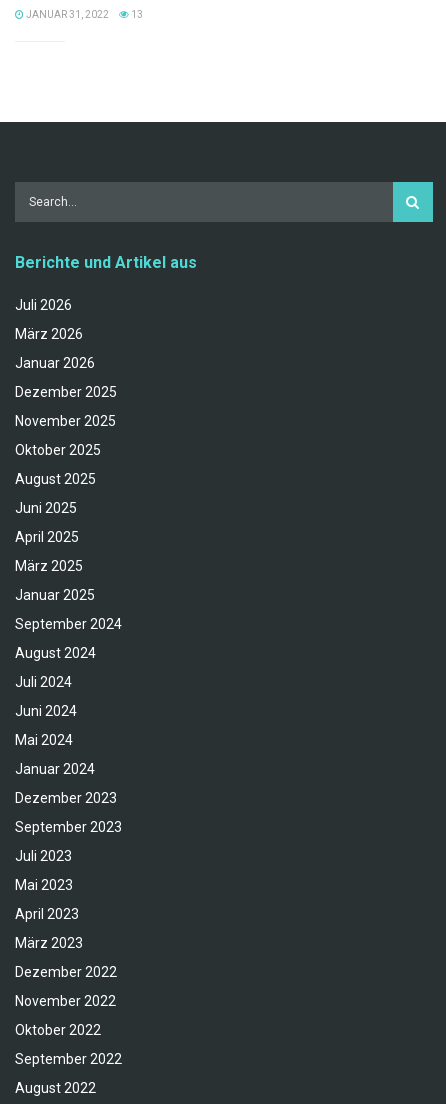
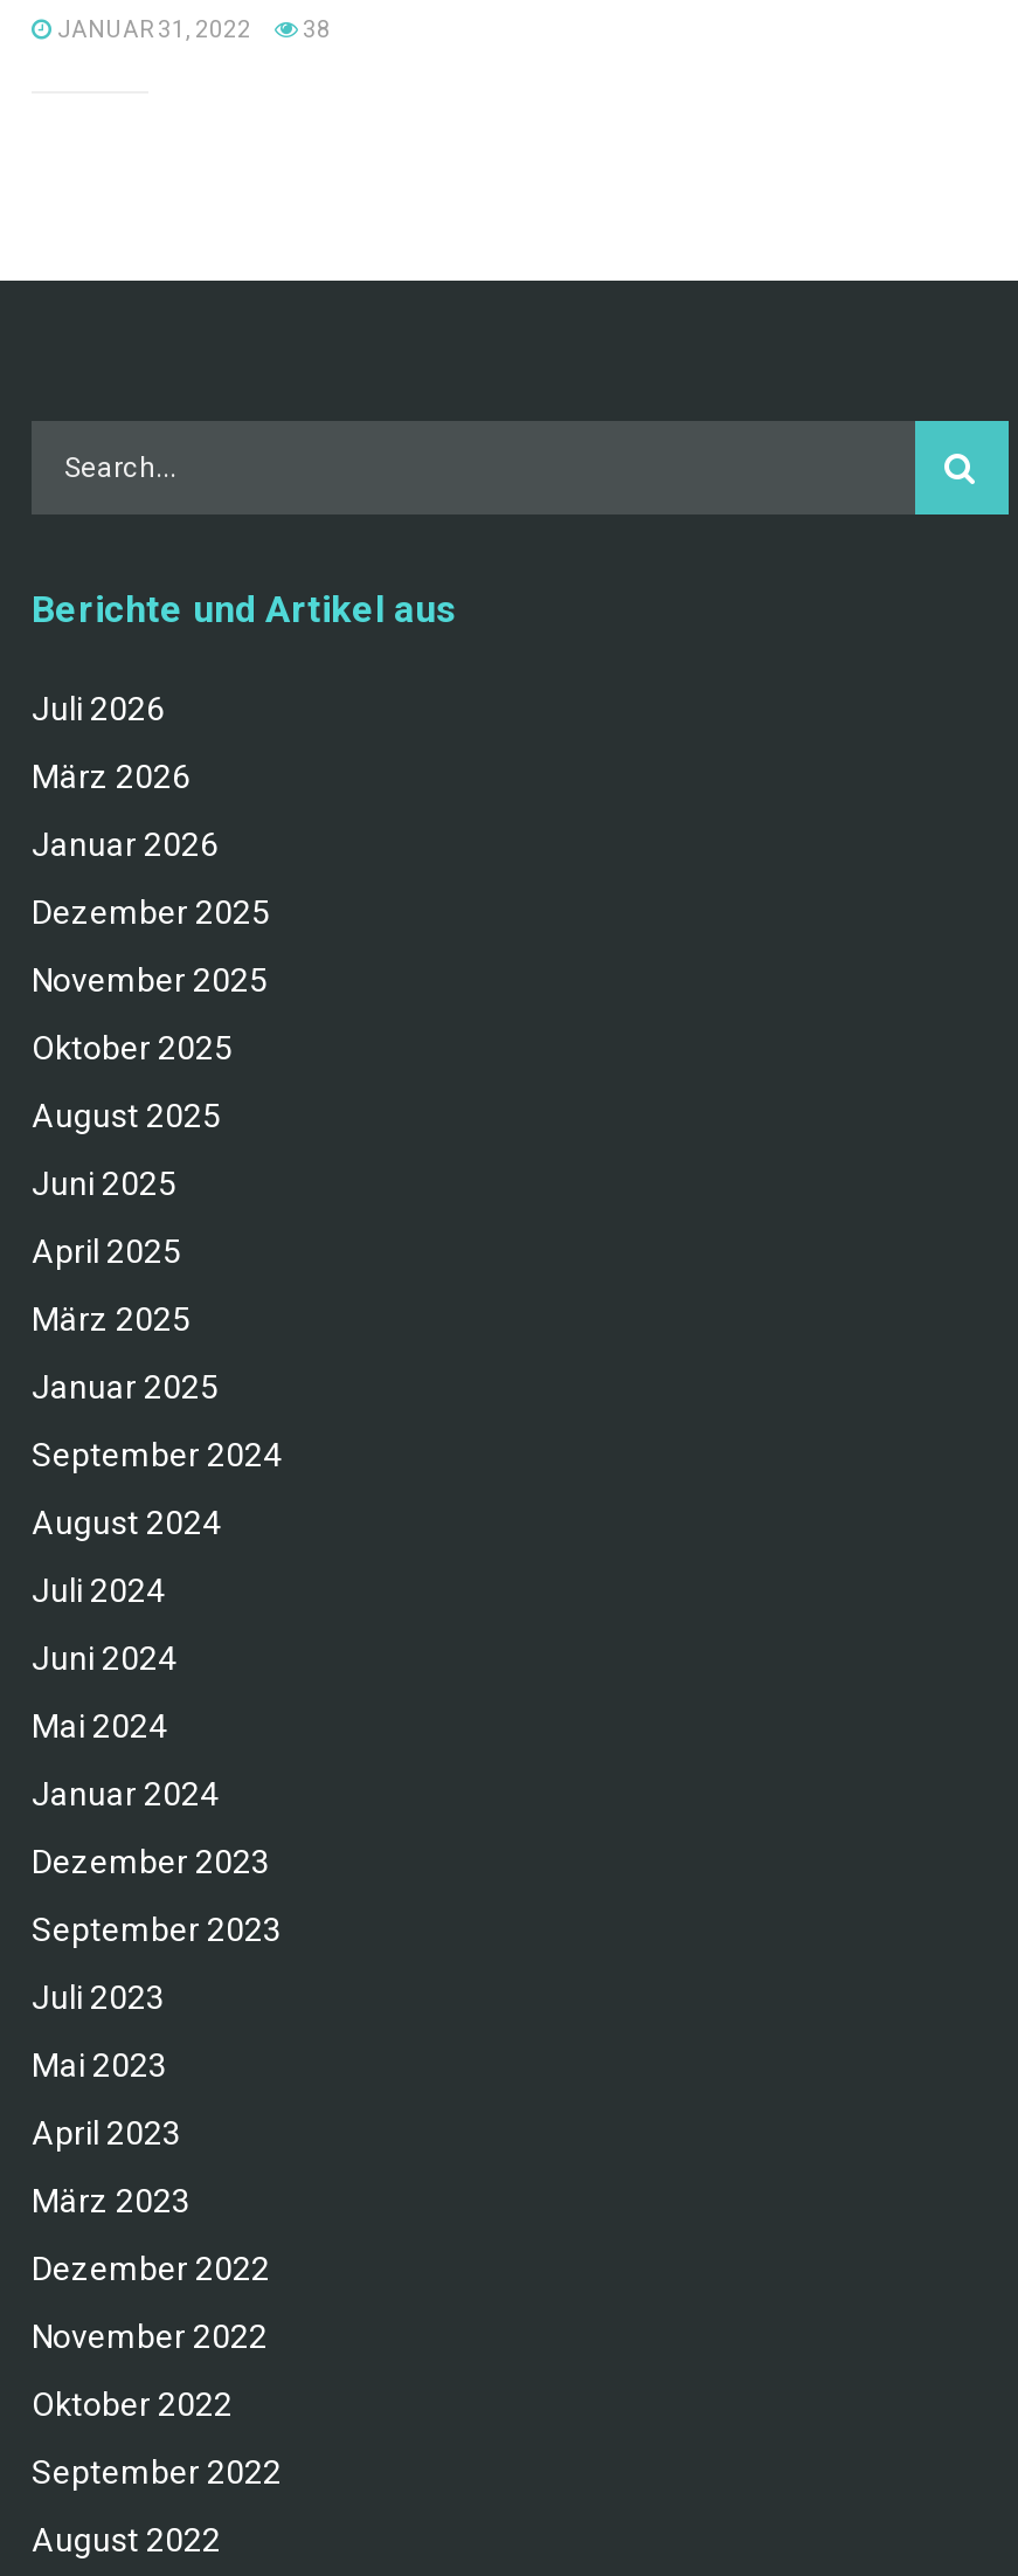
- JANUAR 31, 2022 13
+ JANUAR 31, 2022 38
